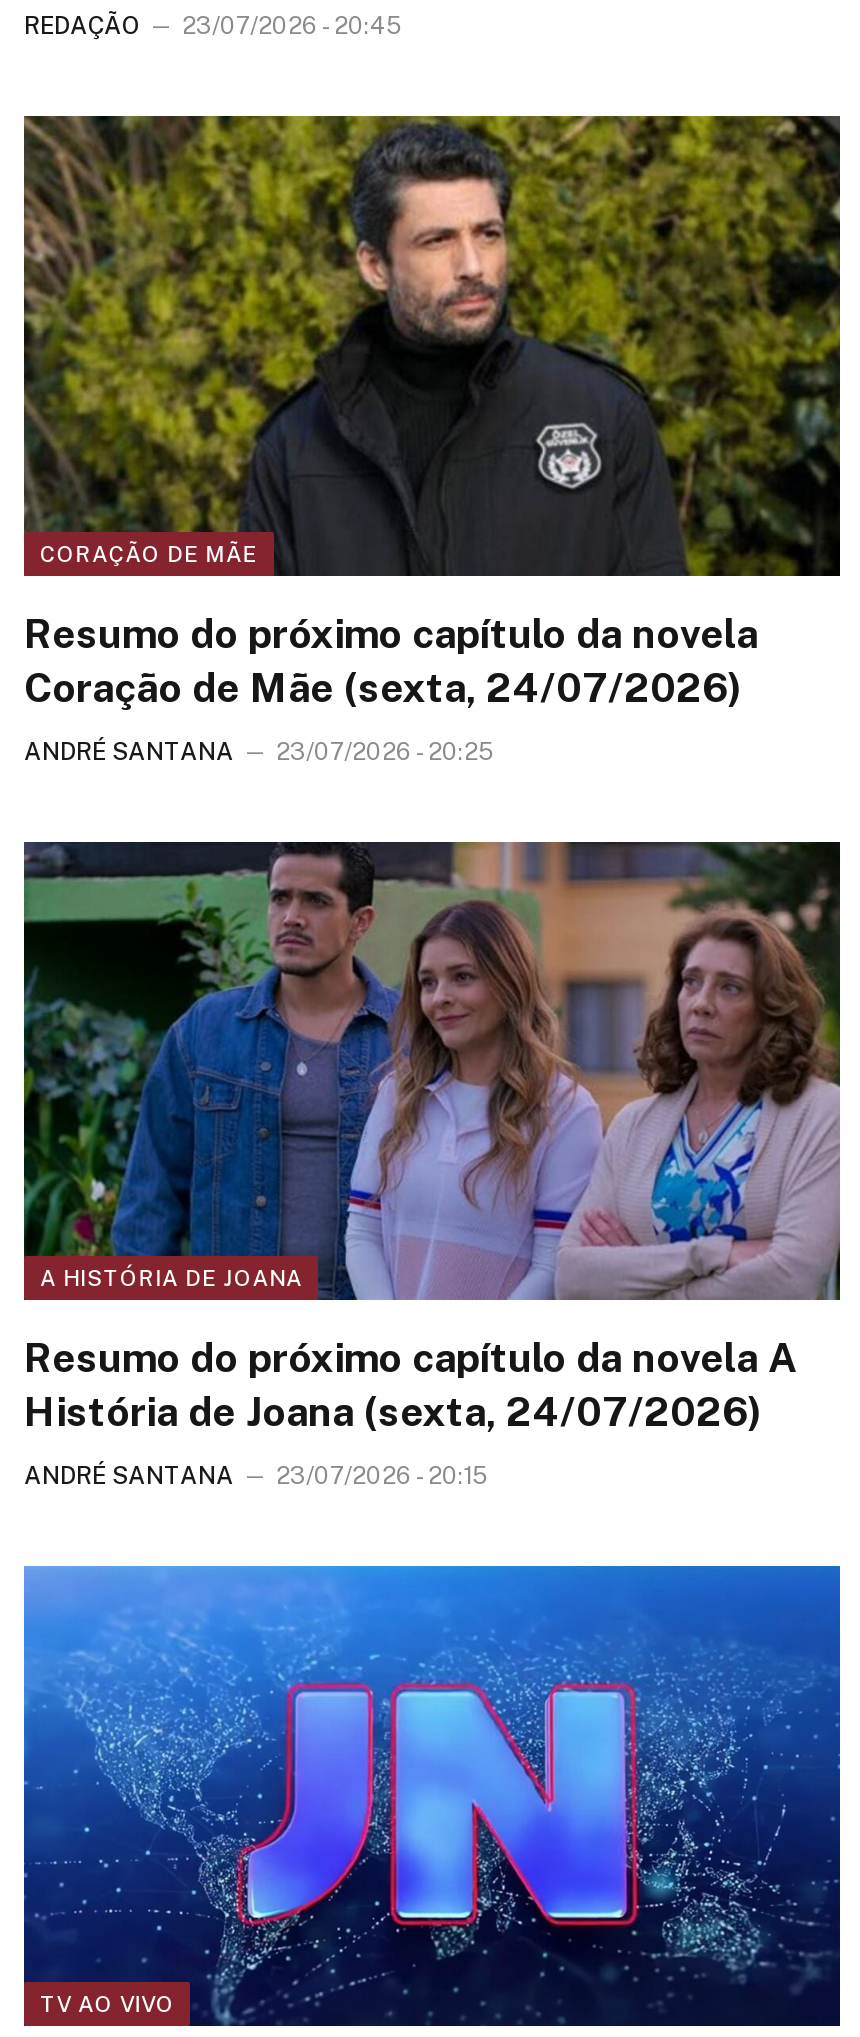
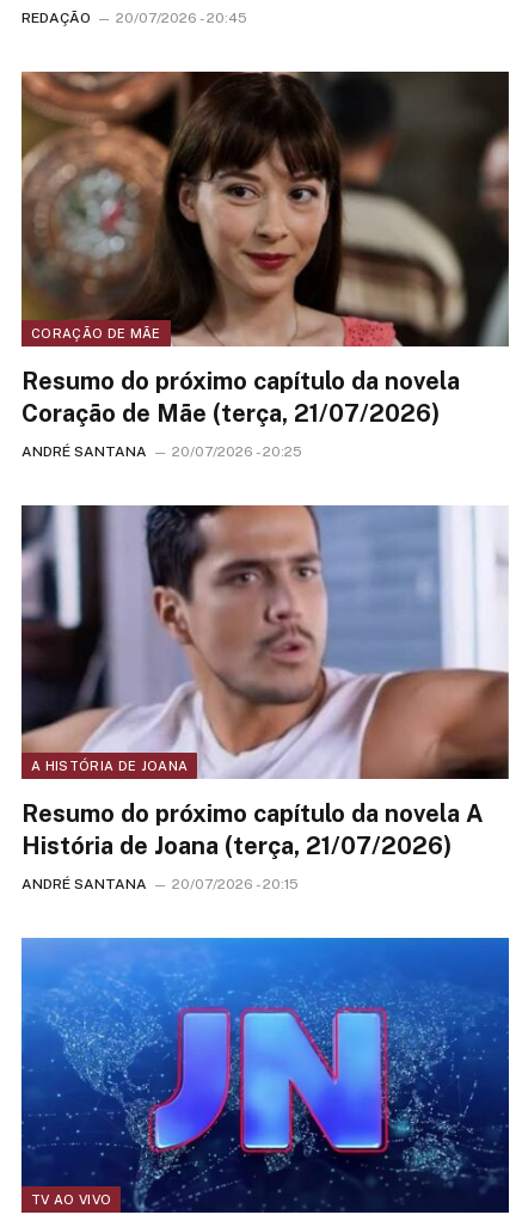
- REDAÇÃO 23/07/2026 - 20:45
+ REDAÇÃO 20/07/2026 - 20:45

- [image]
+ [image]

- Coração de Mãe (sexta, 24/07/2026)
+ Coração de Mãe (terça, 21/07/2026)

- ANDRÉ SANTANA 23/07/2026 - 20:25
+ ANDRÉ SANTANA 20/07/2026 - 20:25

- [image]
+ [image]

- História de Joana (sexta, 24/07/2026)
+ História de Joana (terça, 21/07/2026)

- ANDRÉ SANTANA 23/07/2026 - 20:15
+ ANDRÉ SANTANA 20/07/2026 - 20:15
